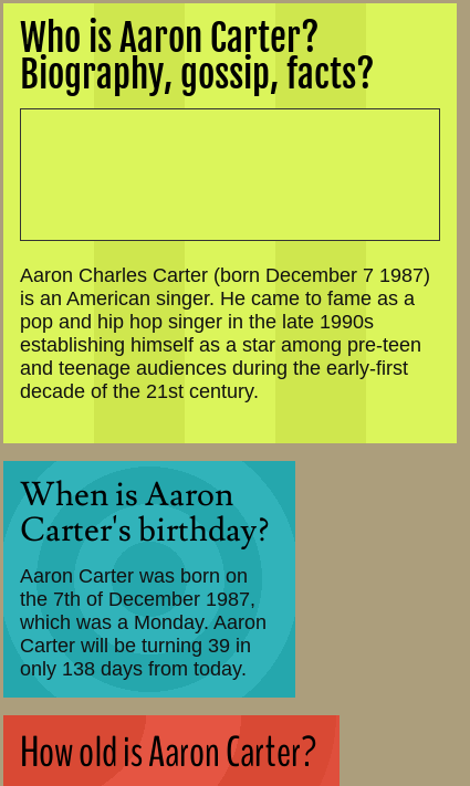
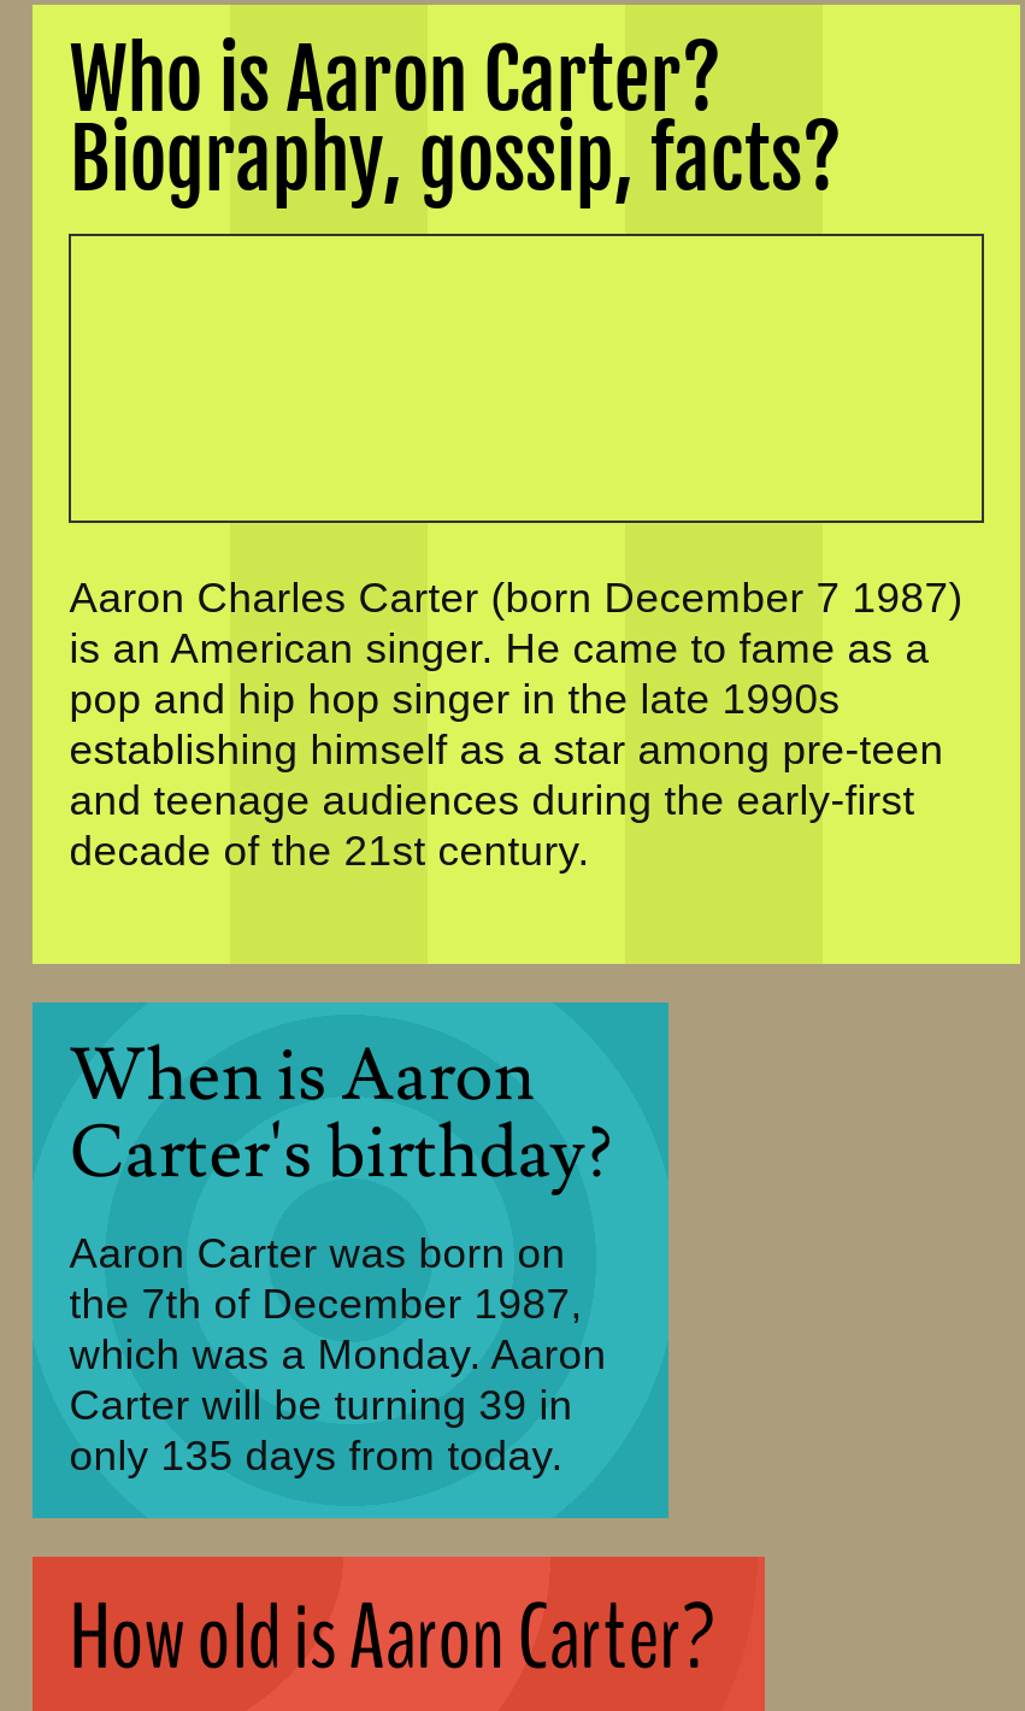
- only 138 days from today.
+ only 135 days from today.
